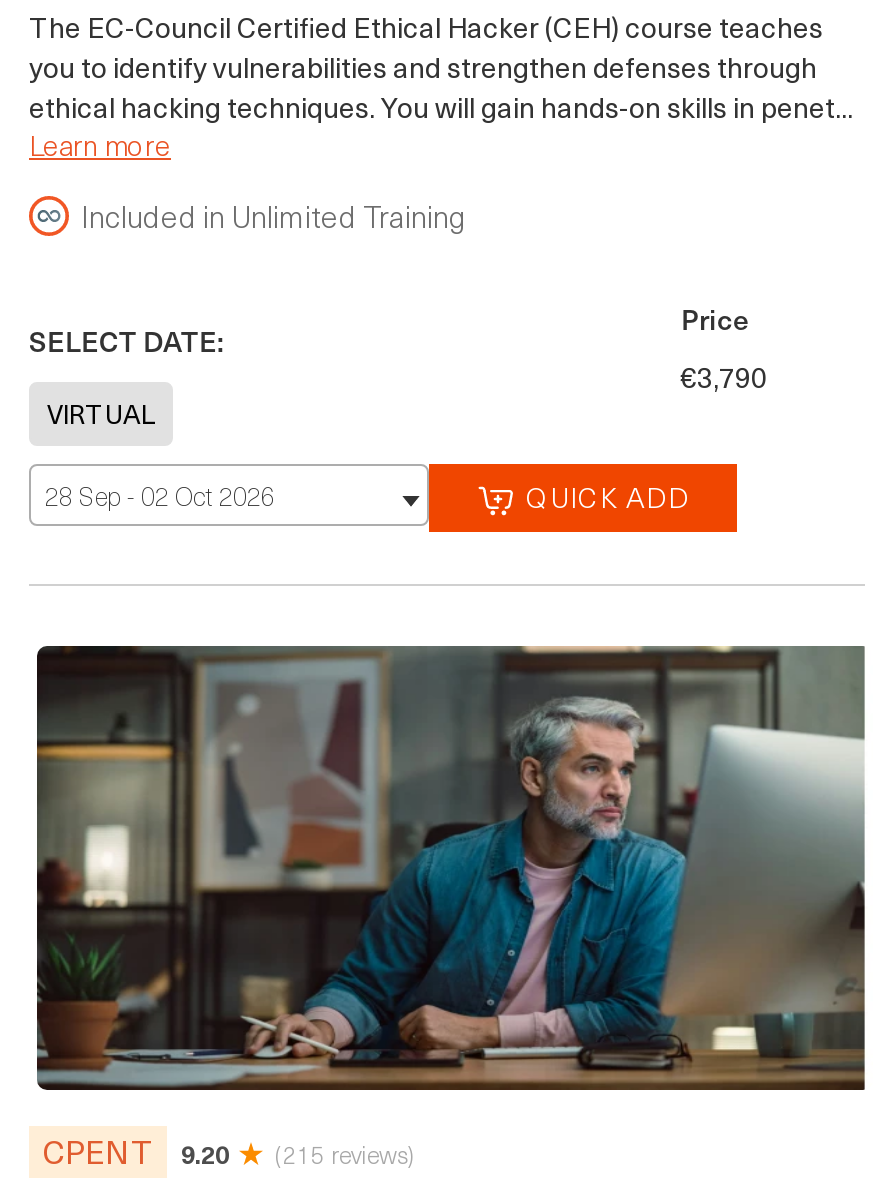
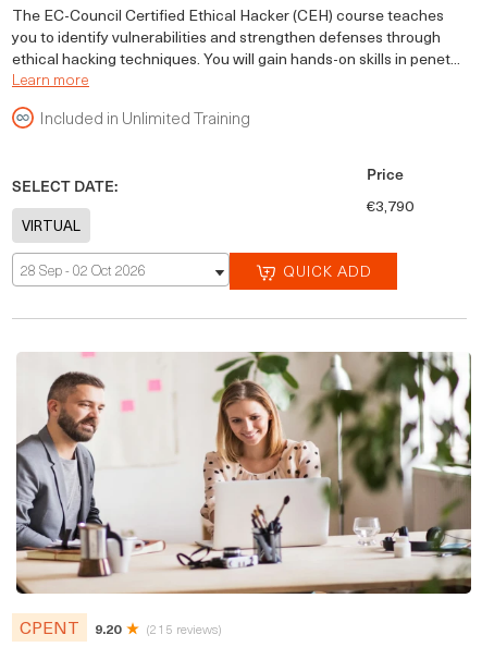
- [image]
+ [image]
